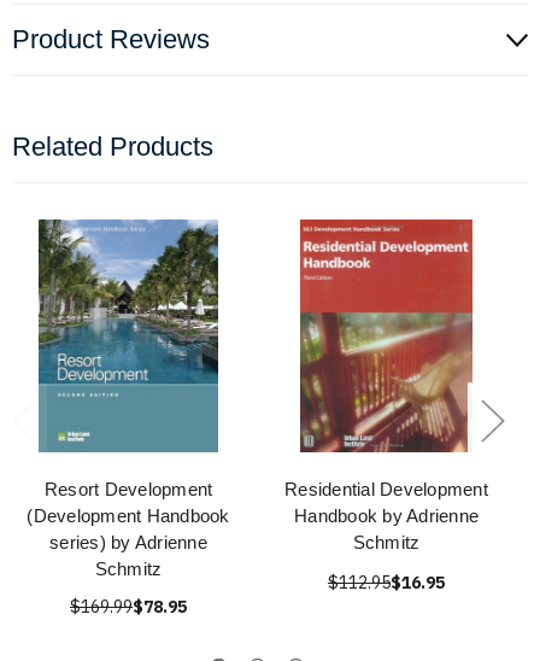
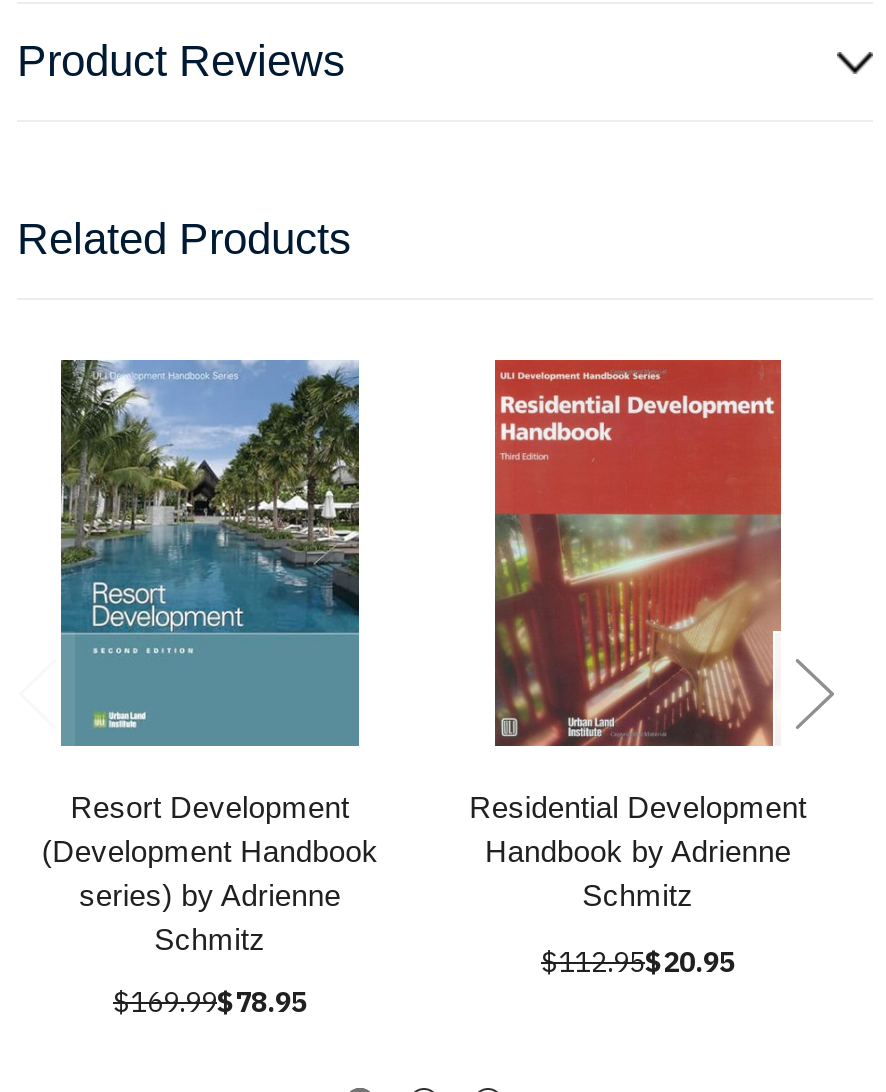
- $112.95$16.95
+ $112.95$20.95
